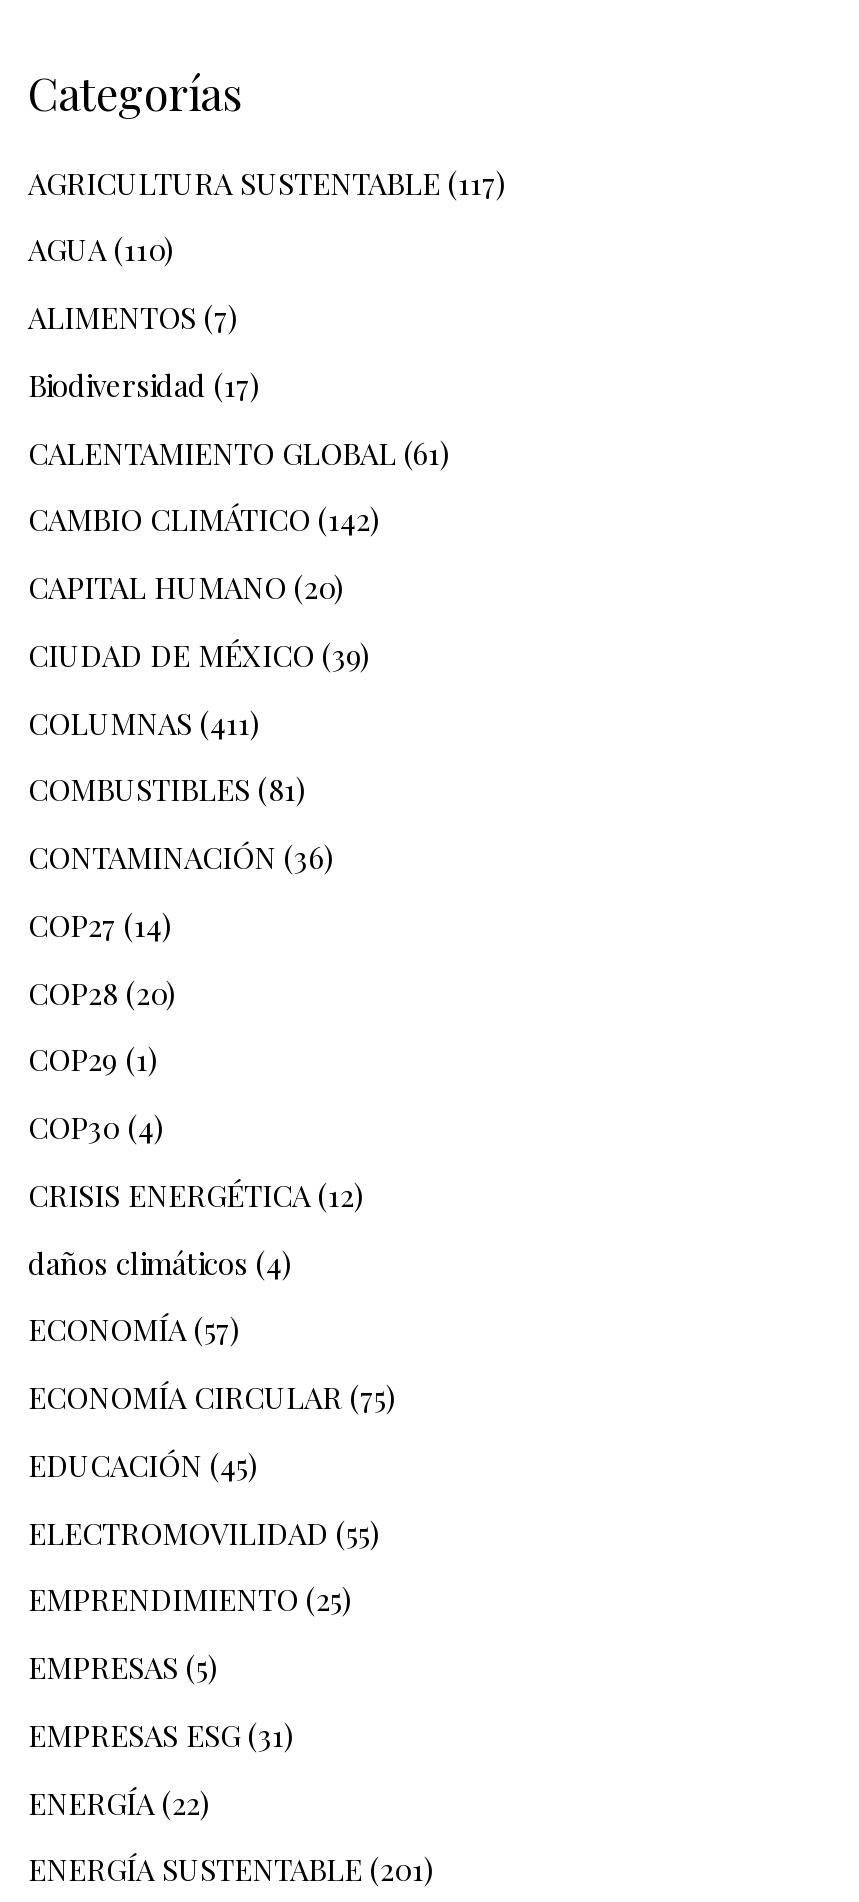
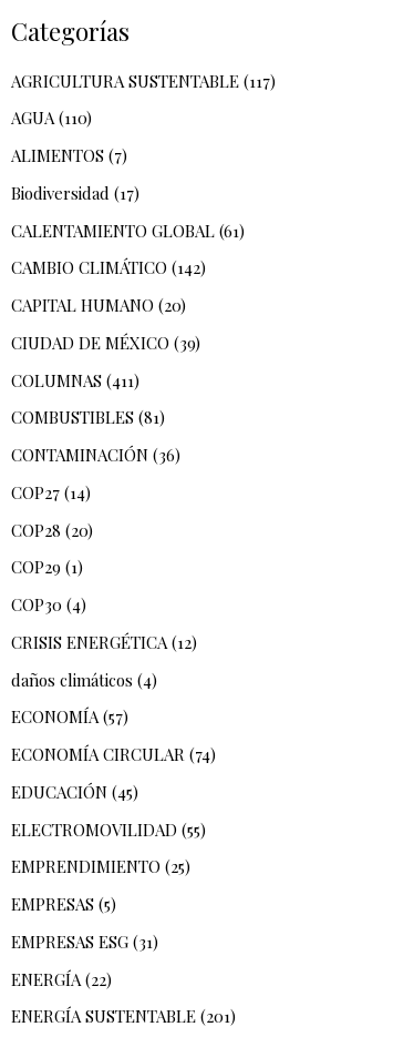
- ECONOMÍA CIRCULAR (75)
+ ECONOMÍA CIRCULAR (74)
